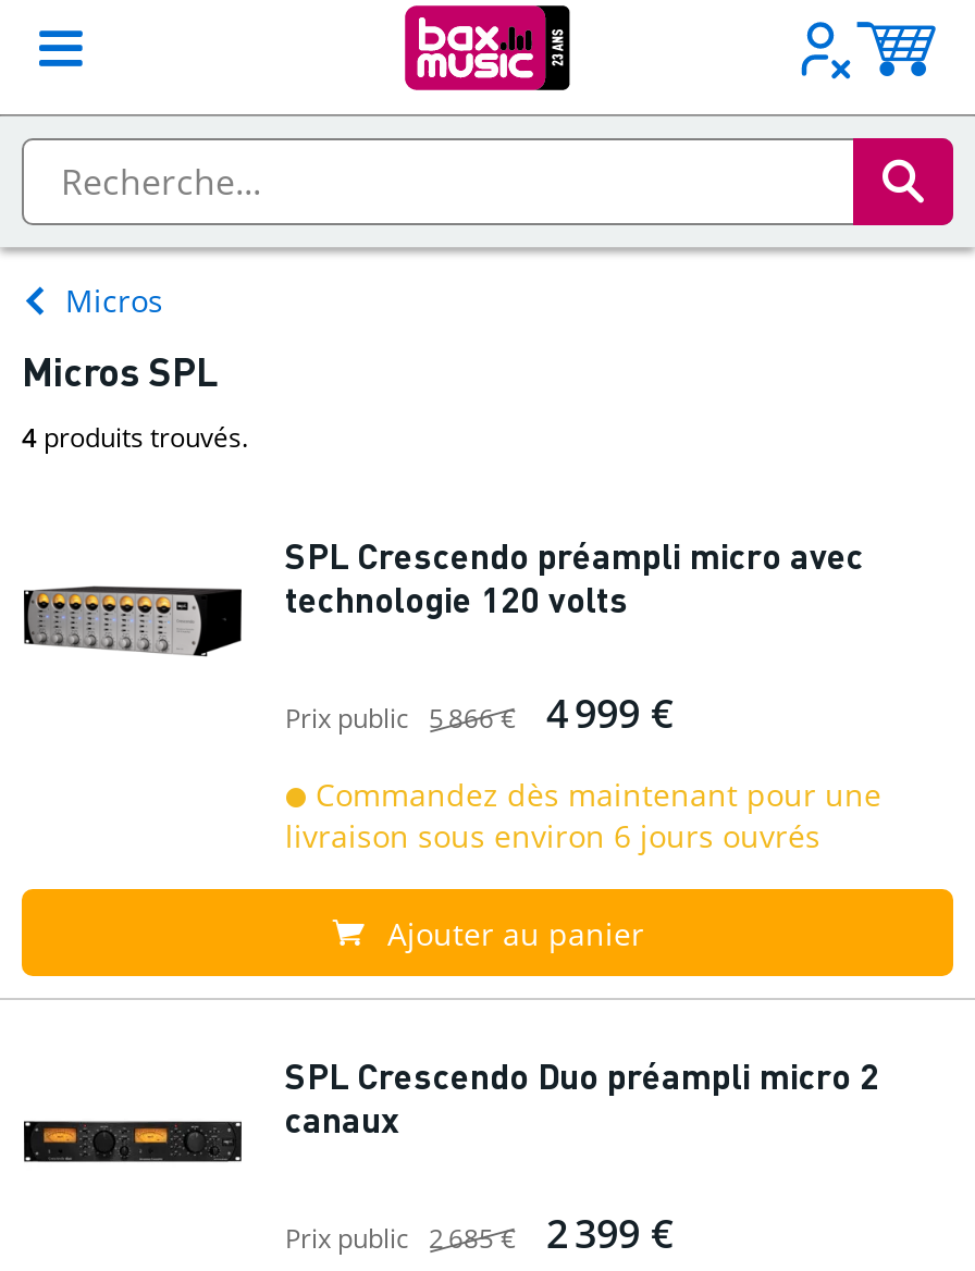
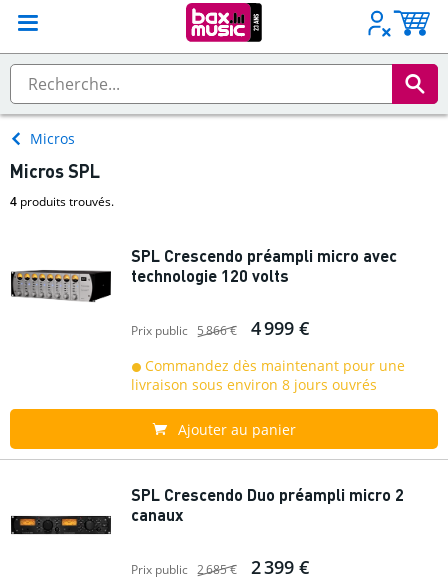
- livraison sous environ 6 jours ouvrés
+ livraison sous environ 8 jours ouvrés
